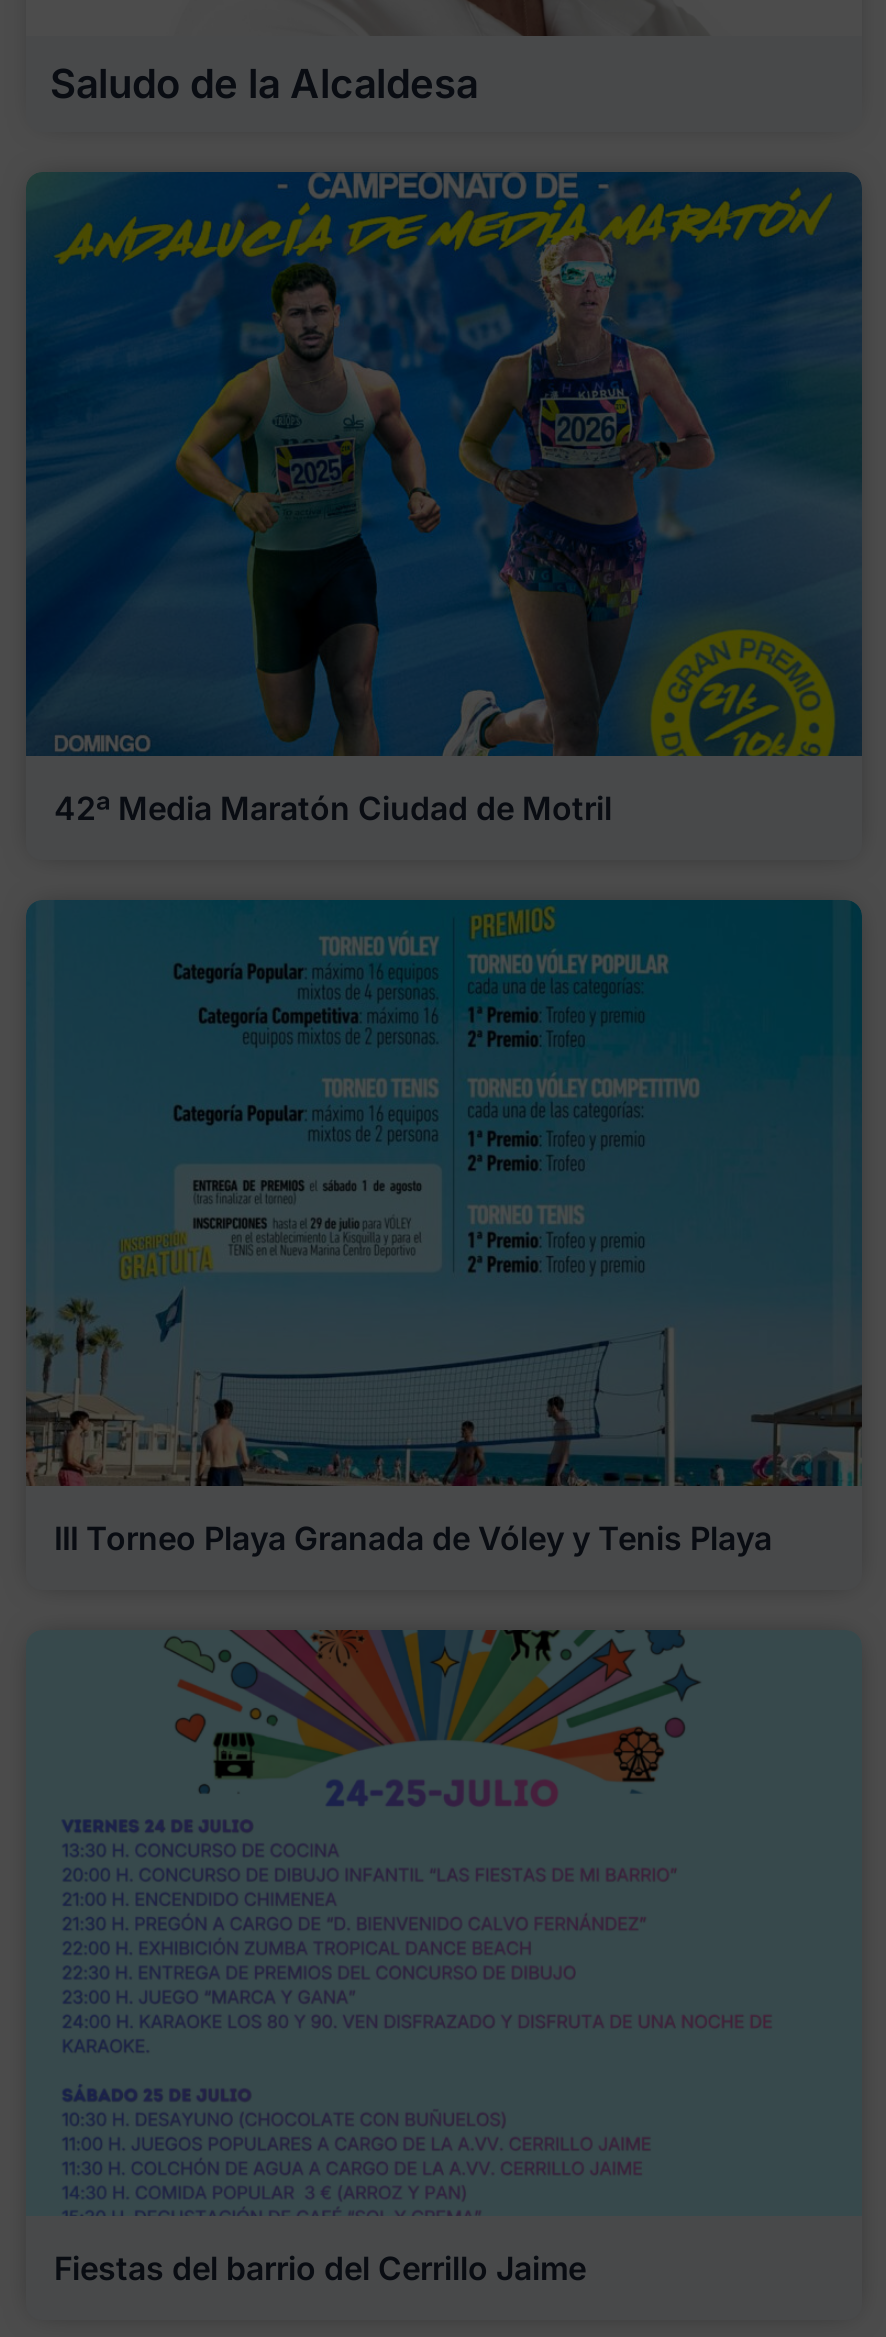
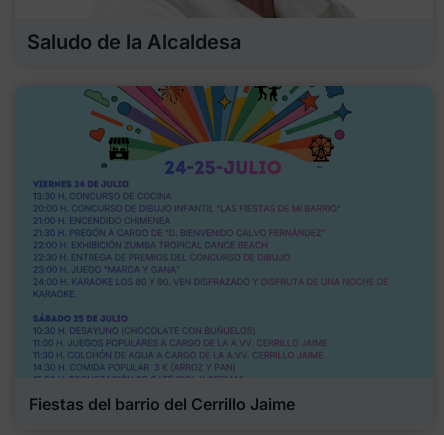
- [image]
- 42ª Media Maratón Ciudad de Motril

- [image]
- III Torneo Playa Granada de Vóley y Tenis Playa
